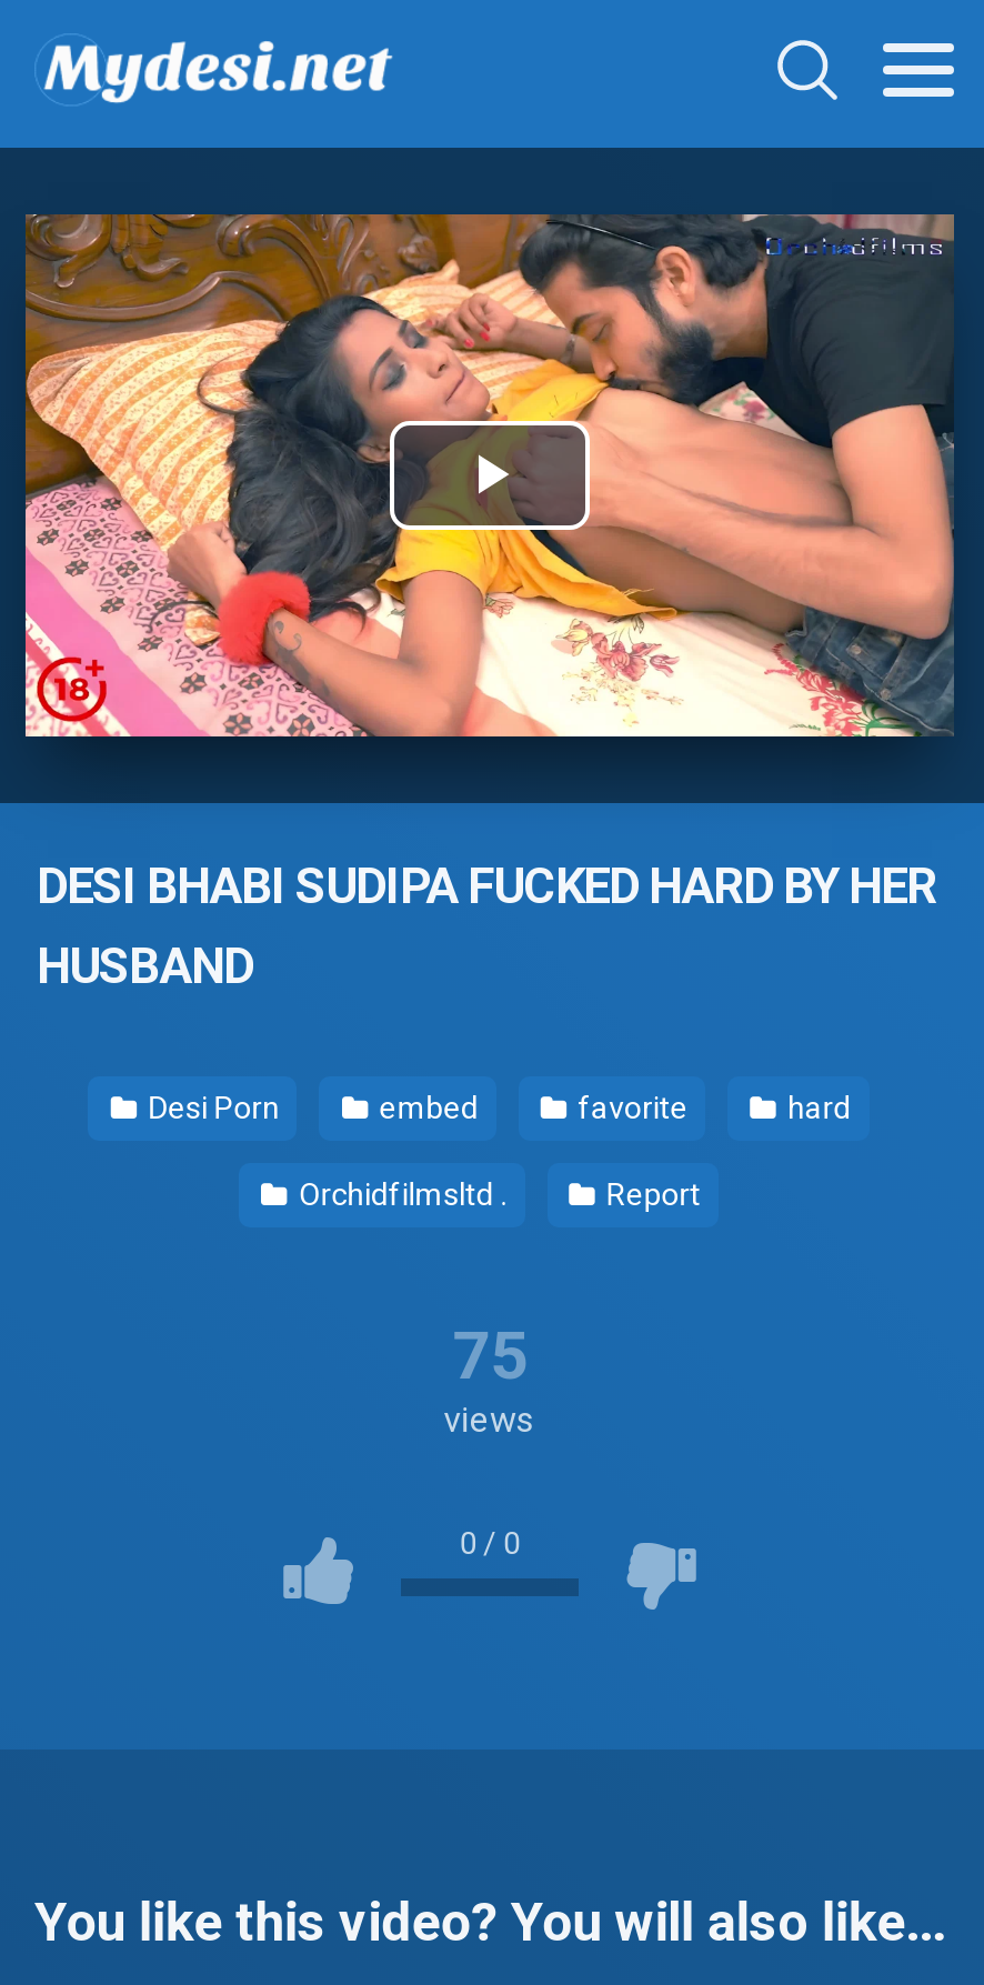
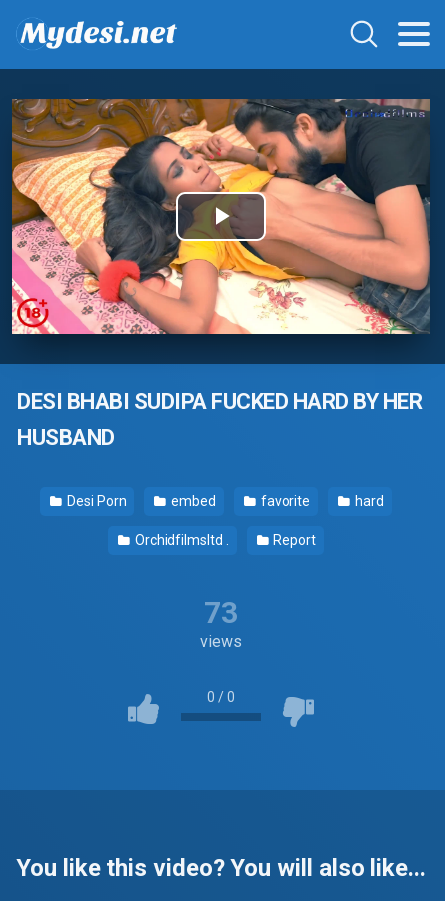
- 75
+ 73
